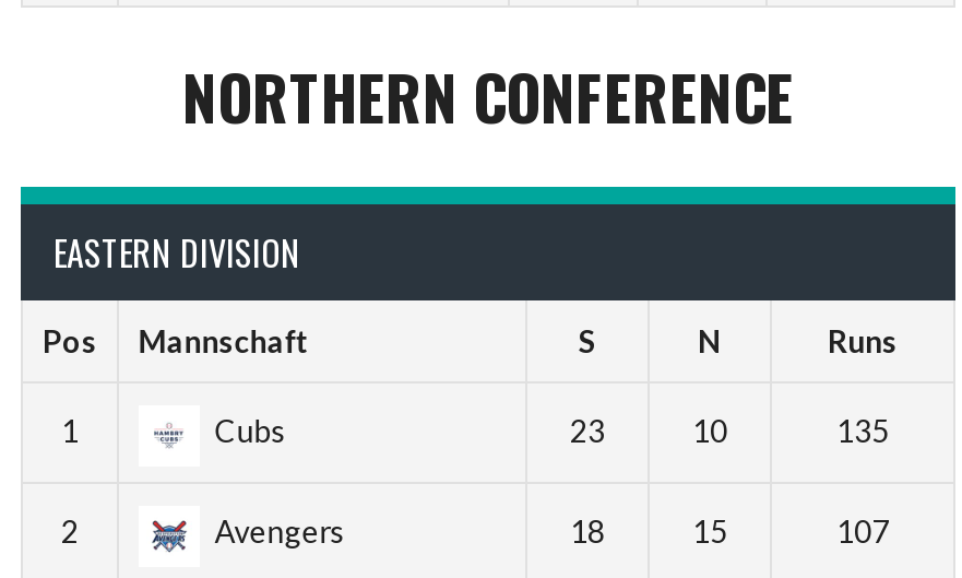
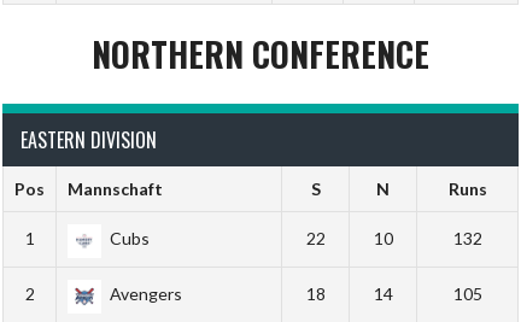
- 23
+ 22

- 135
+ 132

- 15
+ 14

- 107
+ 105
